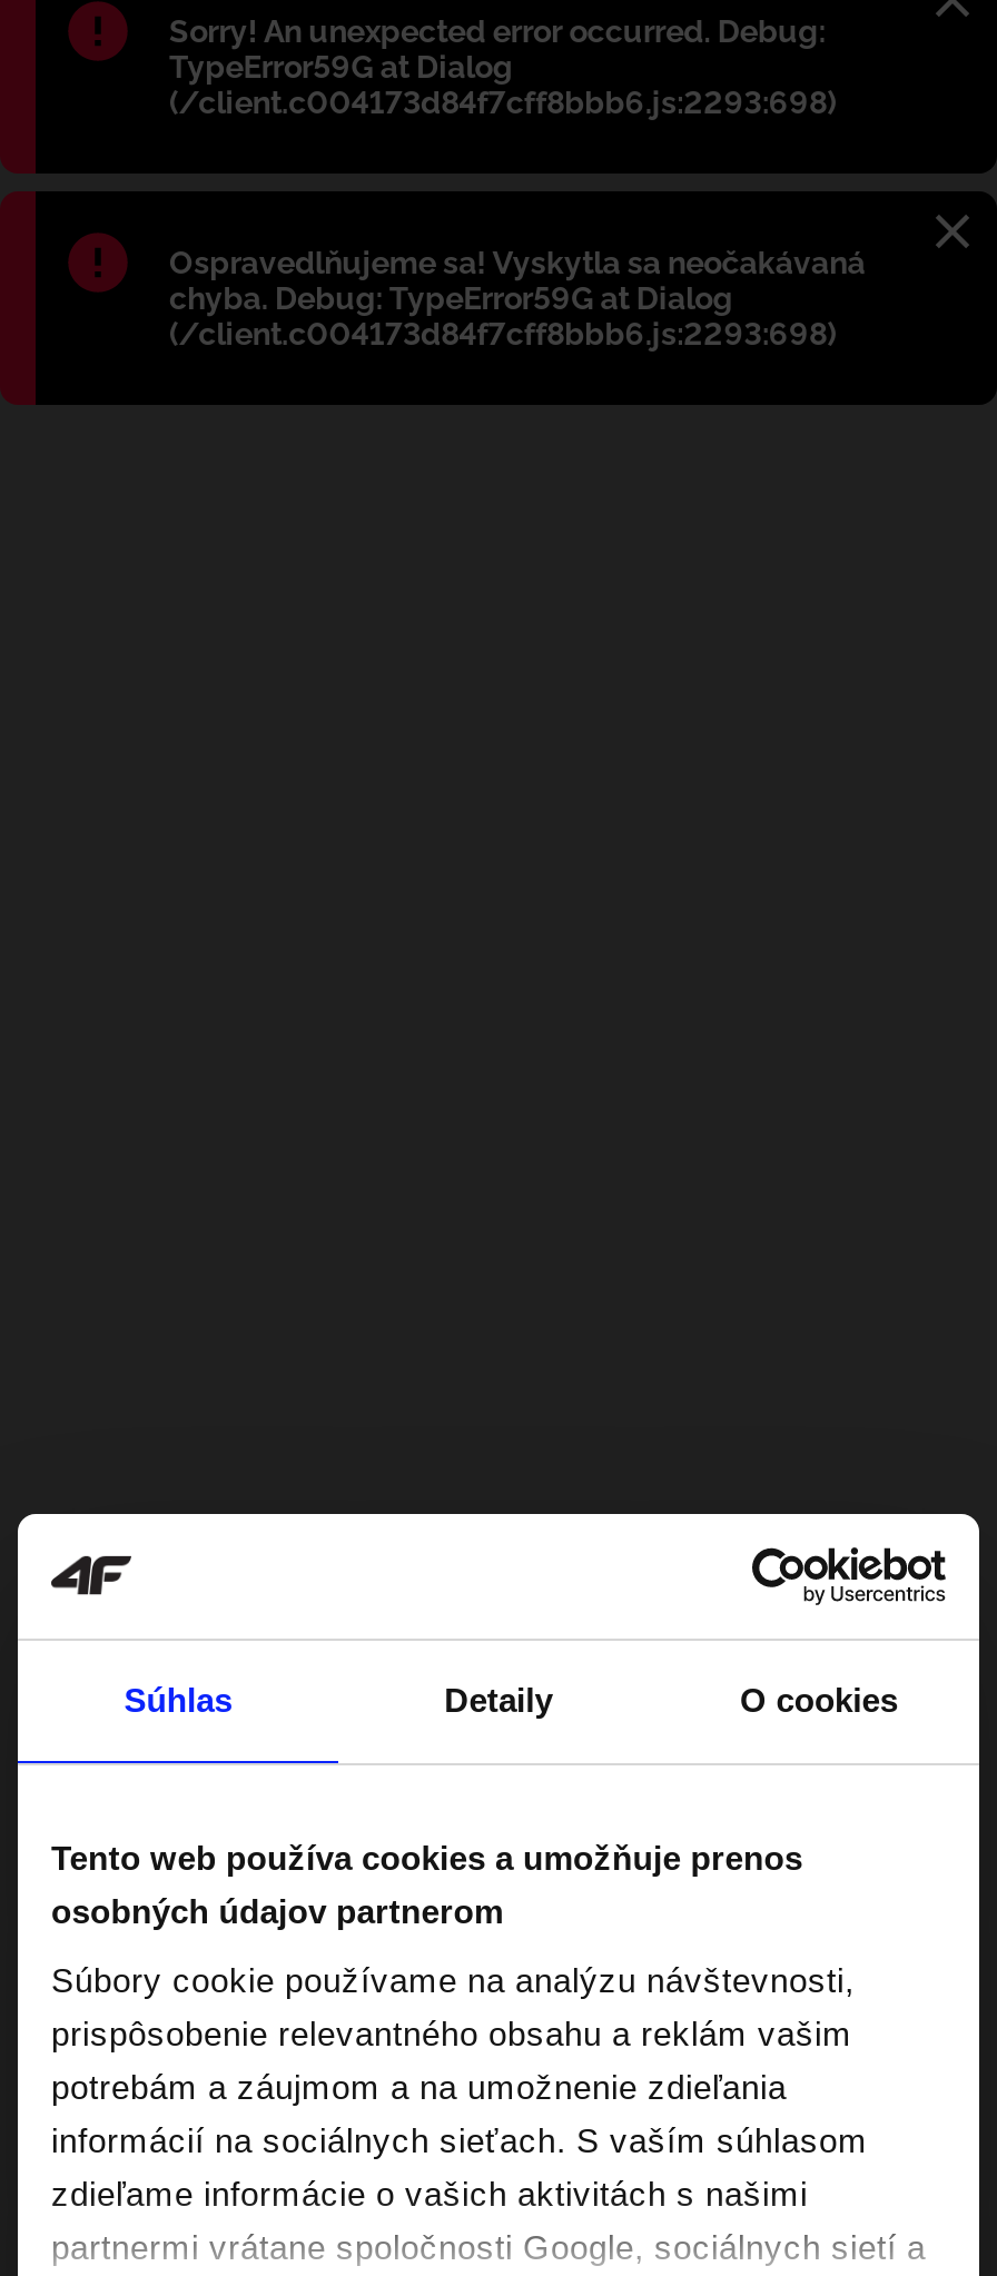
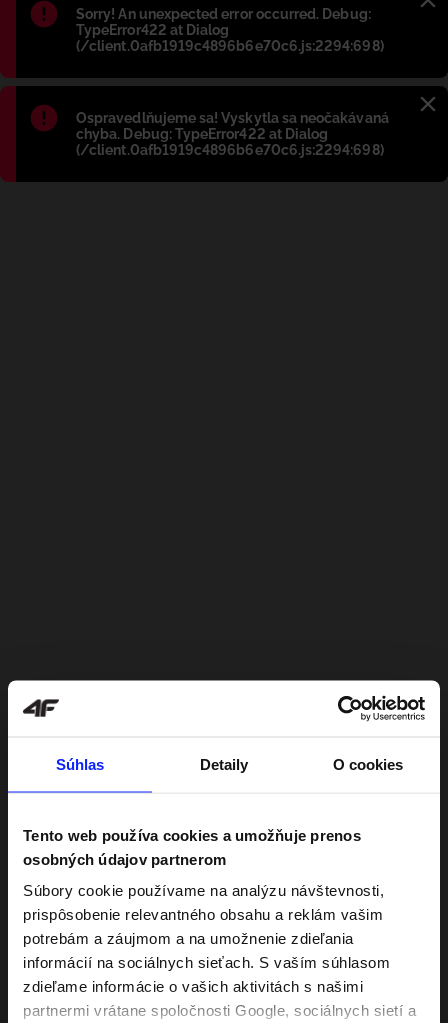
- TypeError59G at Dialog
- (/client.c004173d84f7cff8bbb6.js:2293:698)
+ TypeError422 at Dialog
+ (/client.0afb1919c4896b6e70c6.js:2294:698)

- chyba. Debug: TypeError59G at Dialog
- (/client.c004173d84f7cff8bbb6.js:2293:698)
+ chyba. Debug: TypeError422 at Dialog
+ (/client.0afb1919c4896b6e70c6.js:2294:698)
